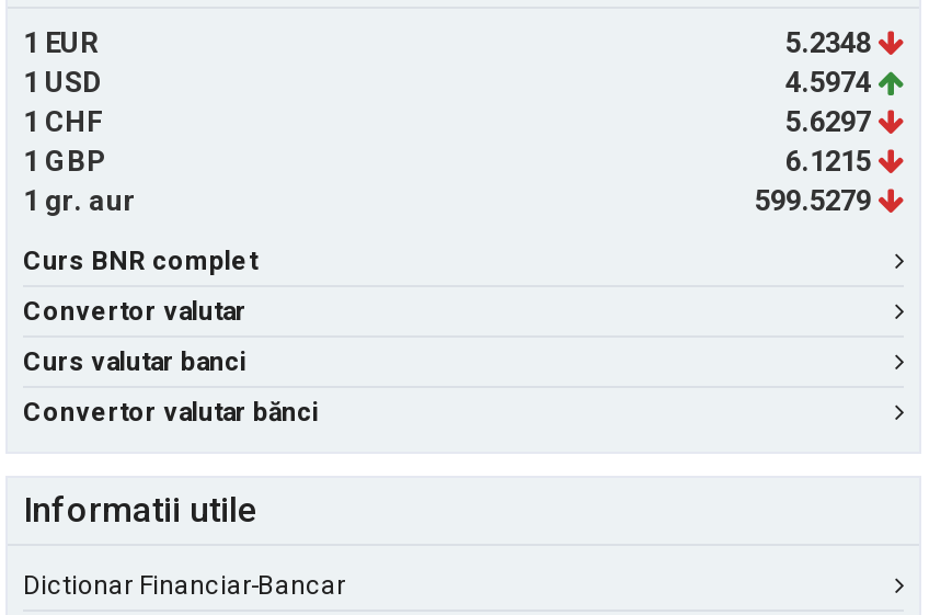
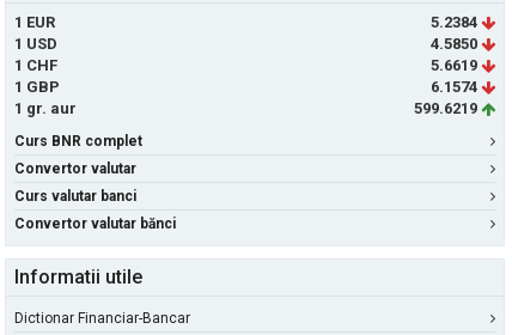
- 5.2348
+ 5.2384

- 4.5974
+ 4.5850

- 5.6297
+ 5.6619

- 6.1215
+ 6.1574

- 599.5279
+ 599.6219
